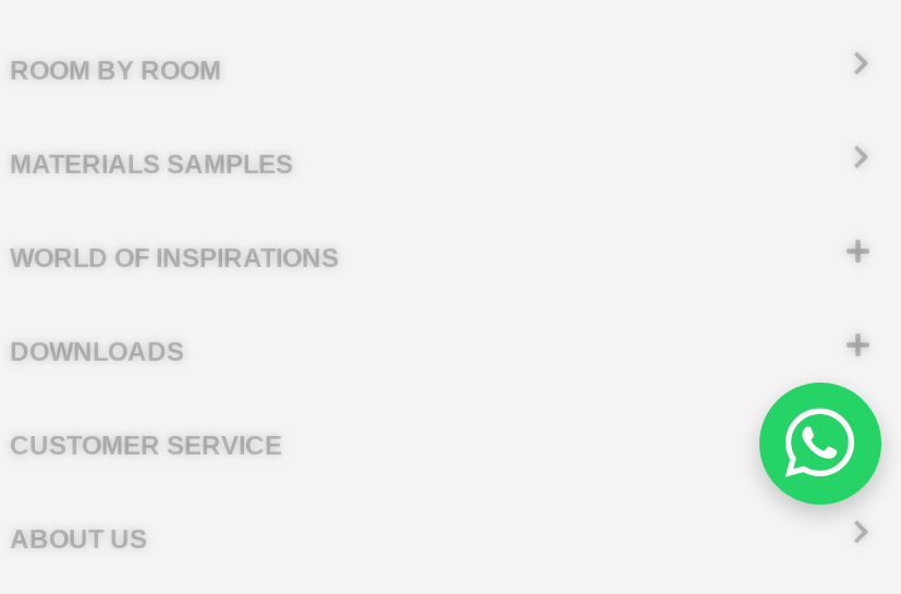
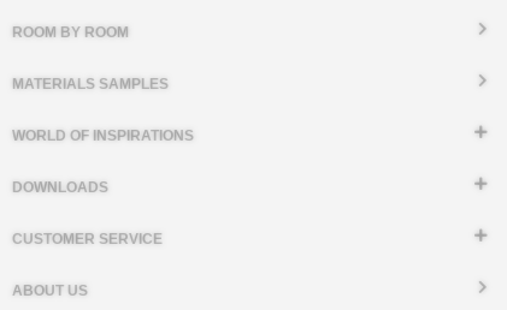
- [image]
